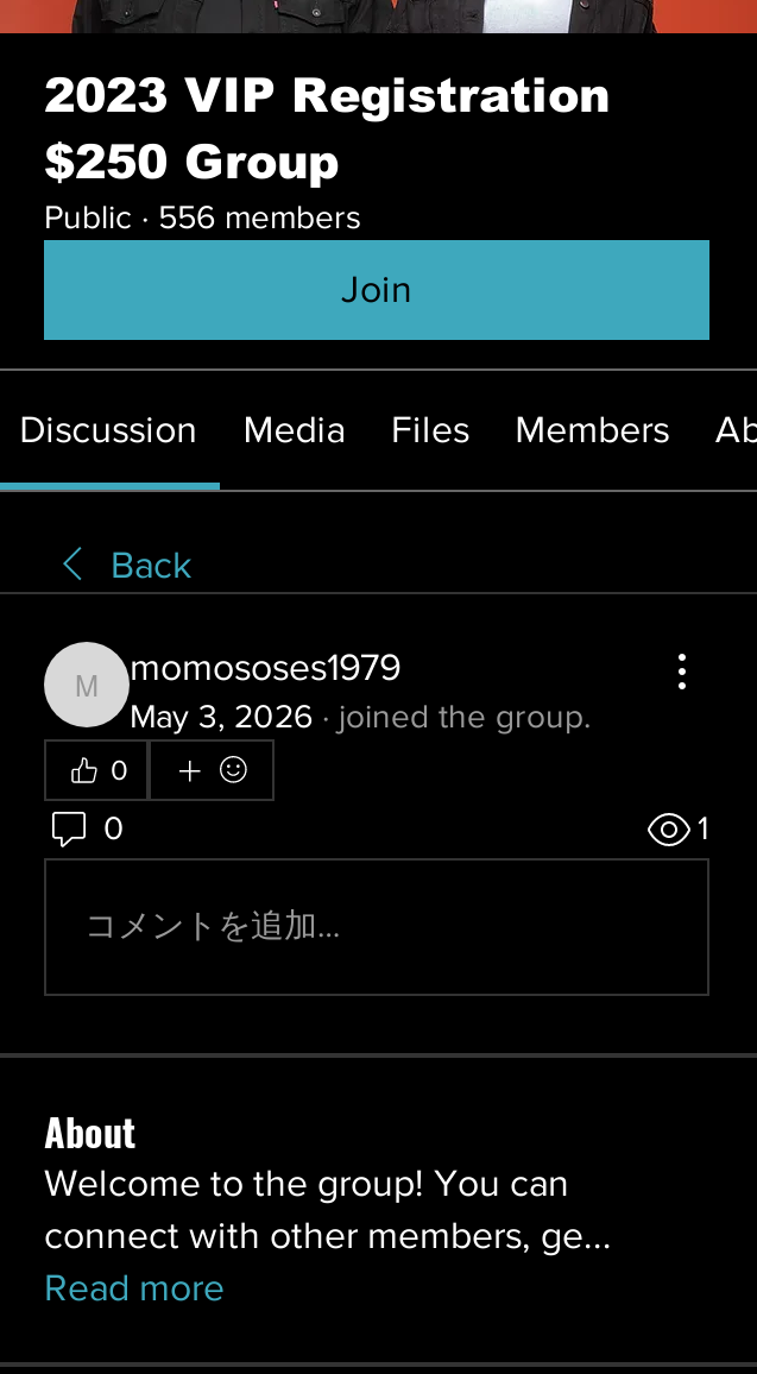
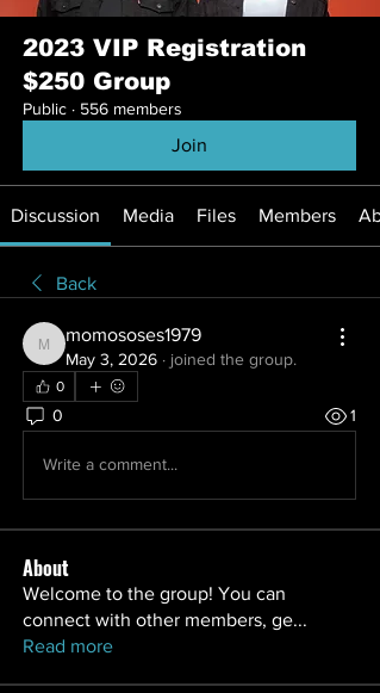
- コメントを追加…
+ Write a comment...
